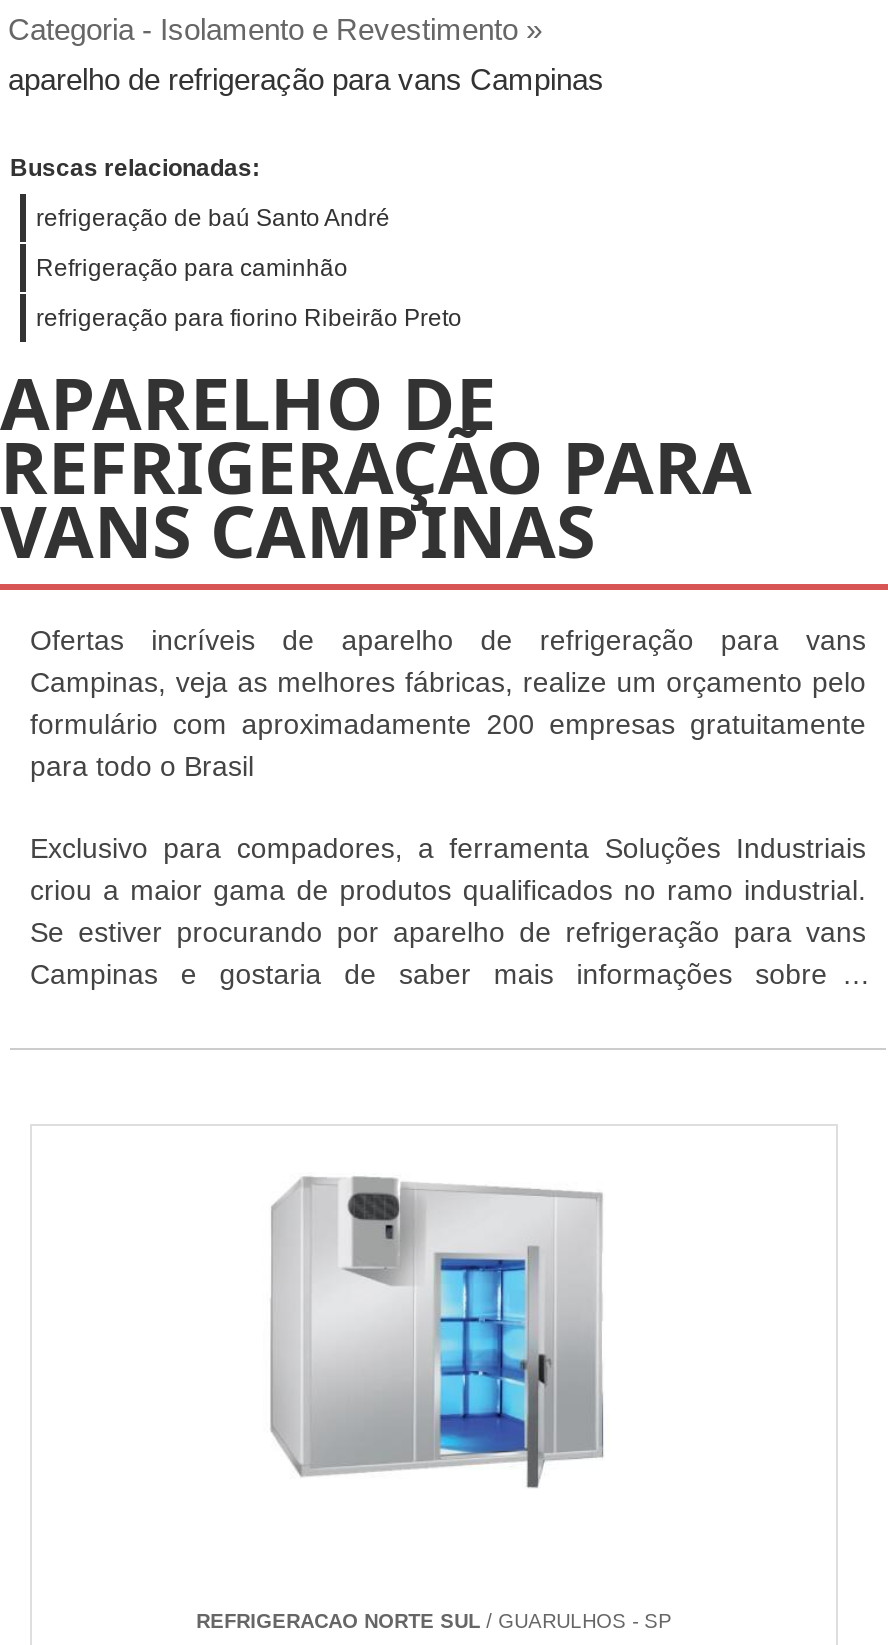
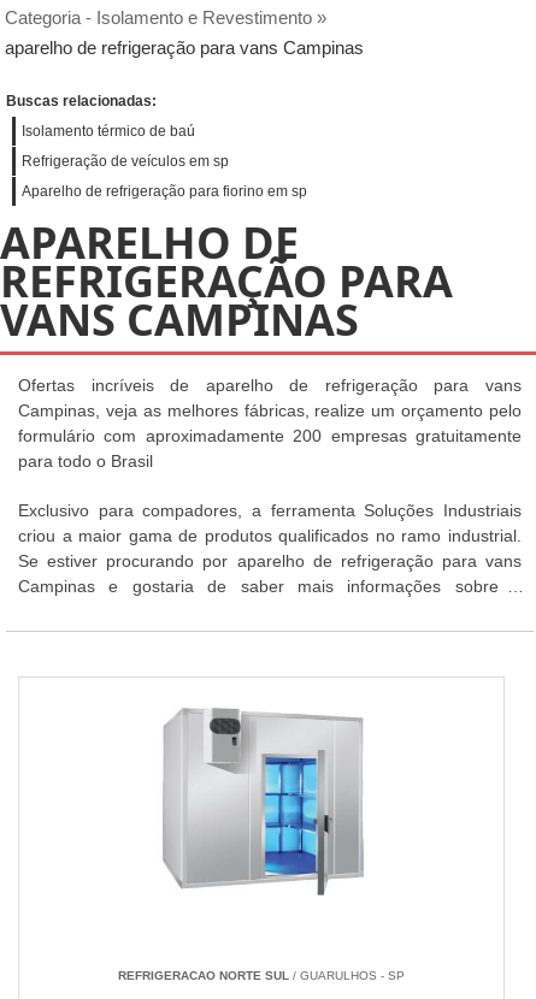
- refrigeração de baú Santo André
+ Isolamento térmico de baú

- Refrigeração para caminhão
+ Refrigeração de veículos em sp

- refrigeração para fiorino Ribeirão Preto
+ Aparelho de refrigeração para fiorino em sp
